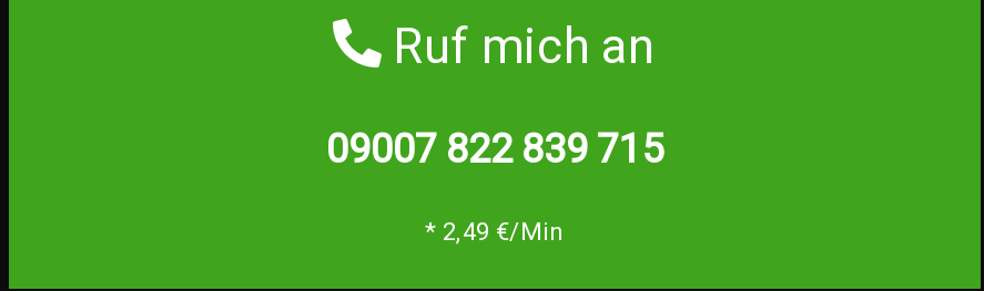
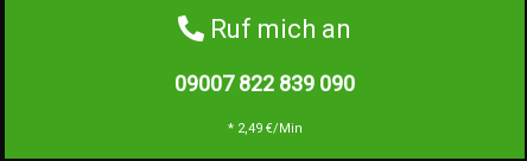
- 09007 822 839 715
+ 09007 822 839 090
